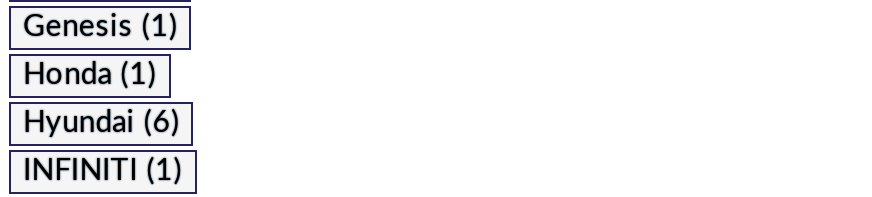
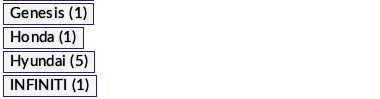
- Hyundai (6)
+ Hyundai (5)
